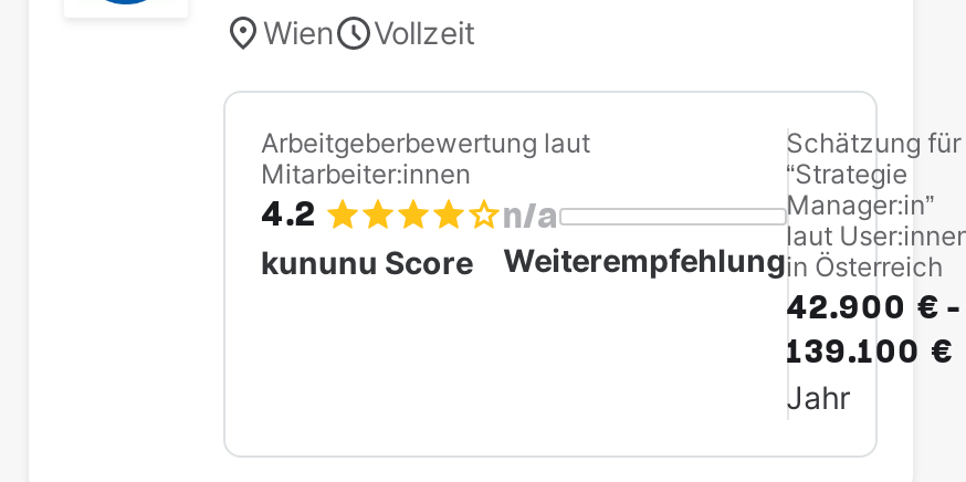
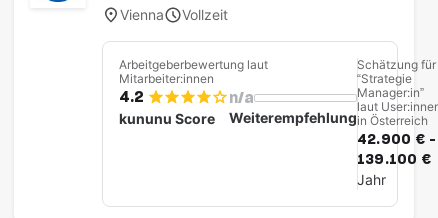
- Wien
+ Vienna
